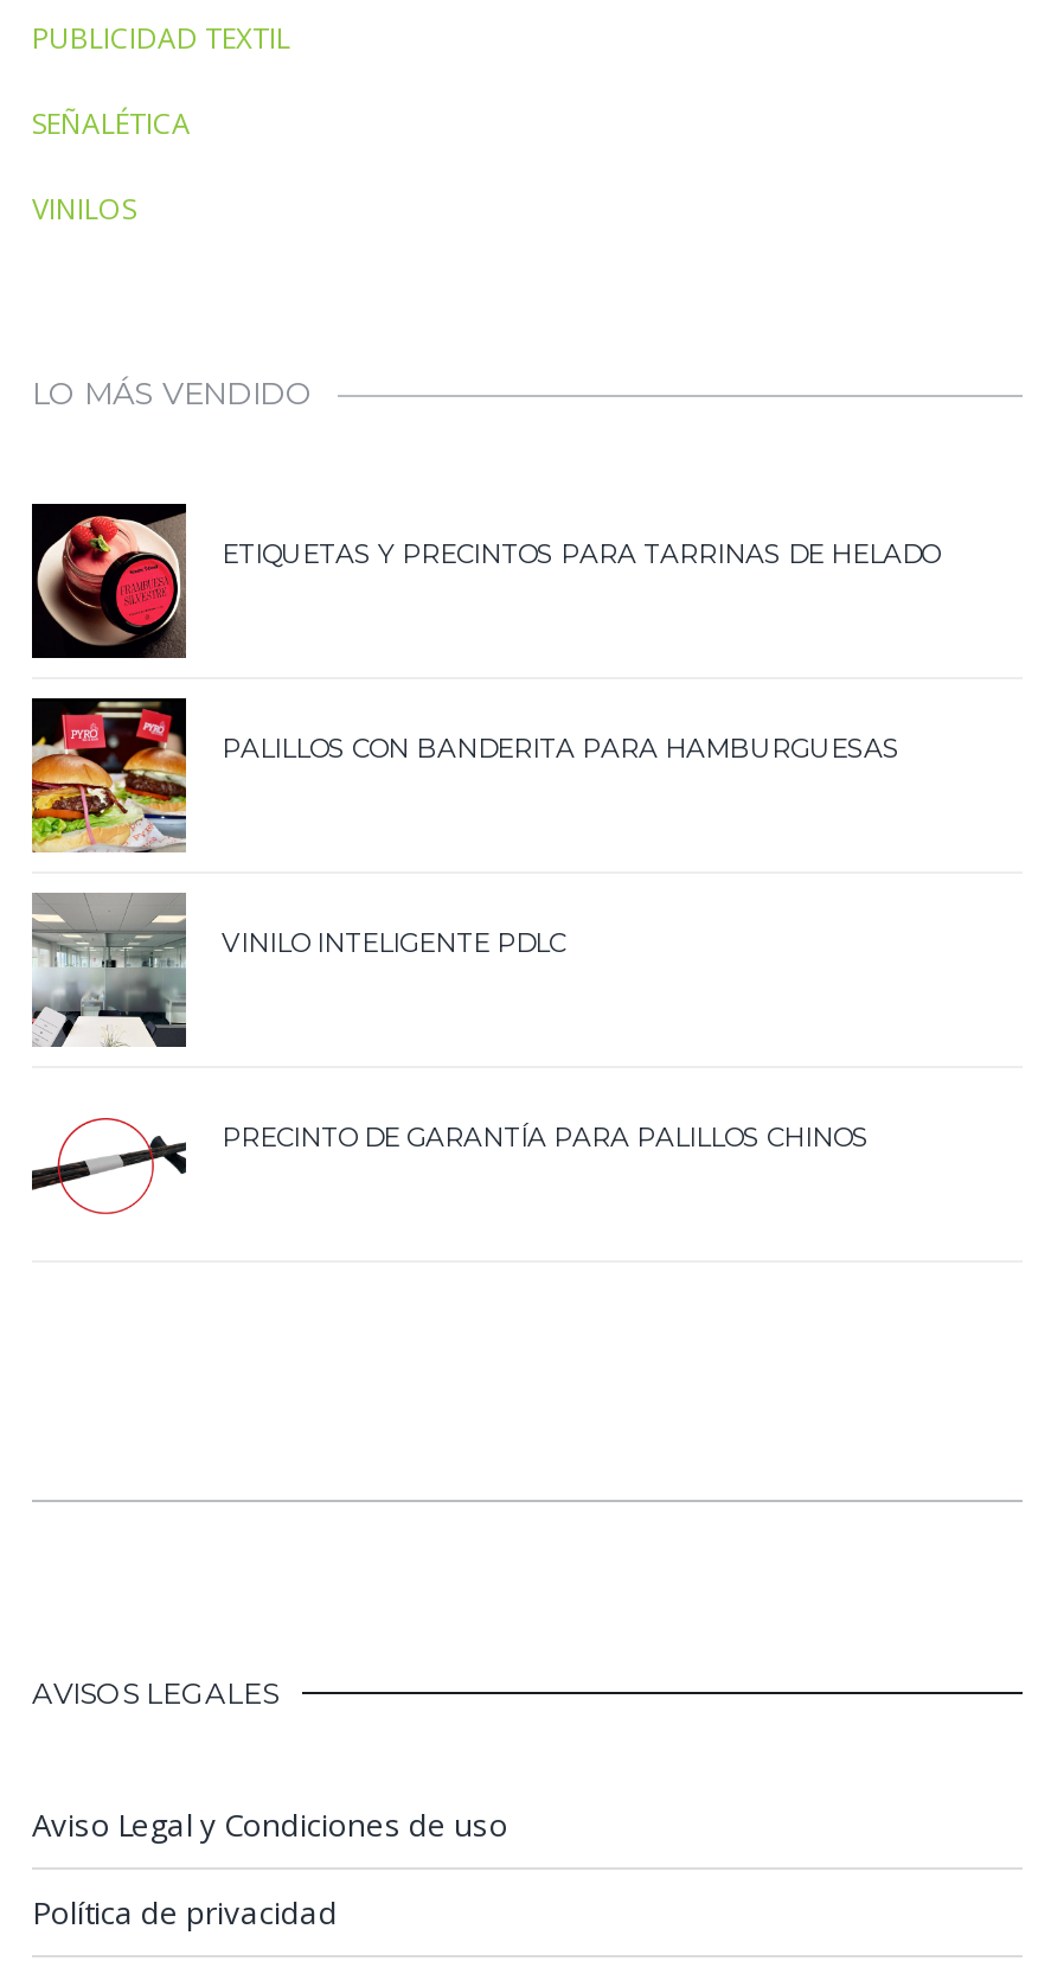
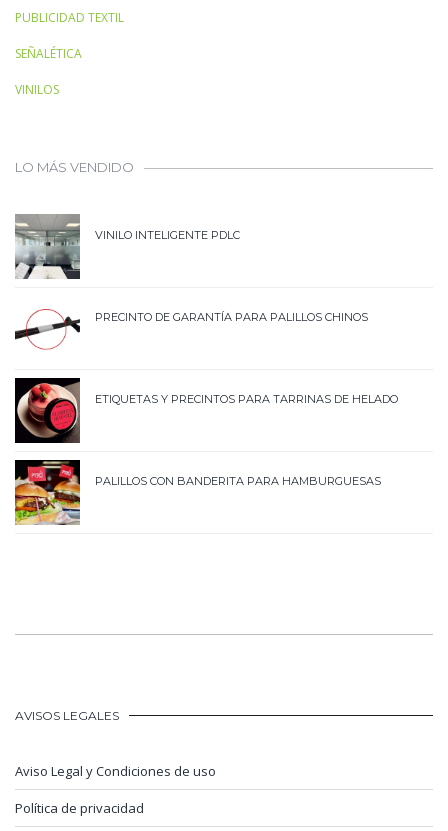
moved down: [image] | ETIQUETAS Y PRECINTOS PARA TARRINAS DE HELADO

moved down: [image] | PALILLOS CON BANDERITA PARA HAMBURGUESAS

moved up: [image] | VINILO INTELIGENTE PDLC | PRECINTO DE GARANTÍA PARA PALILLOS CHINOS
